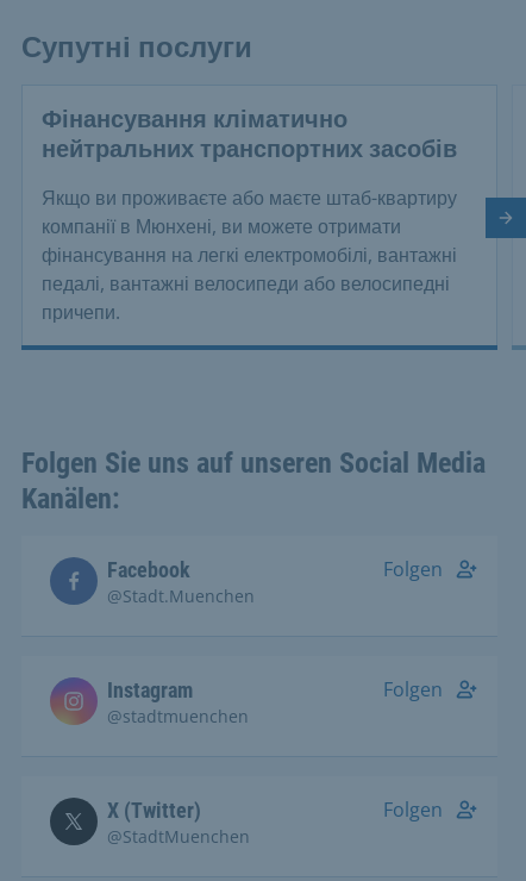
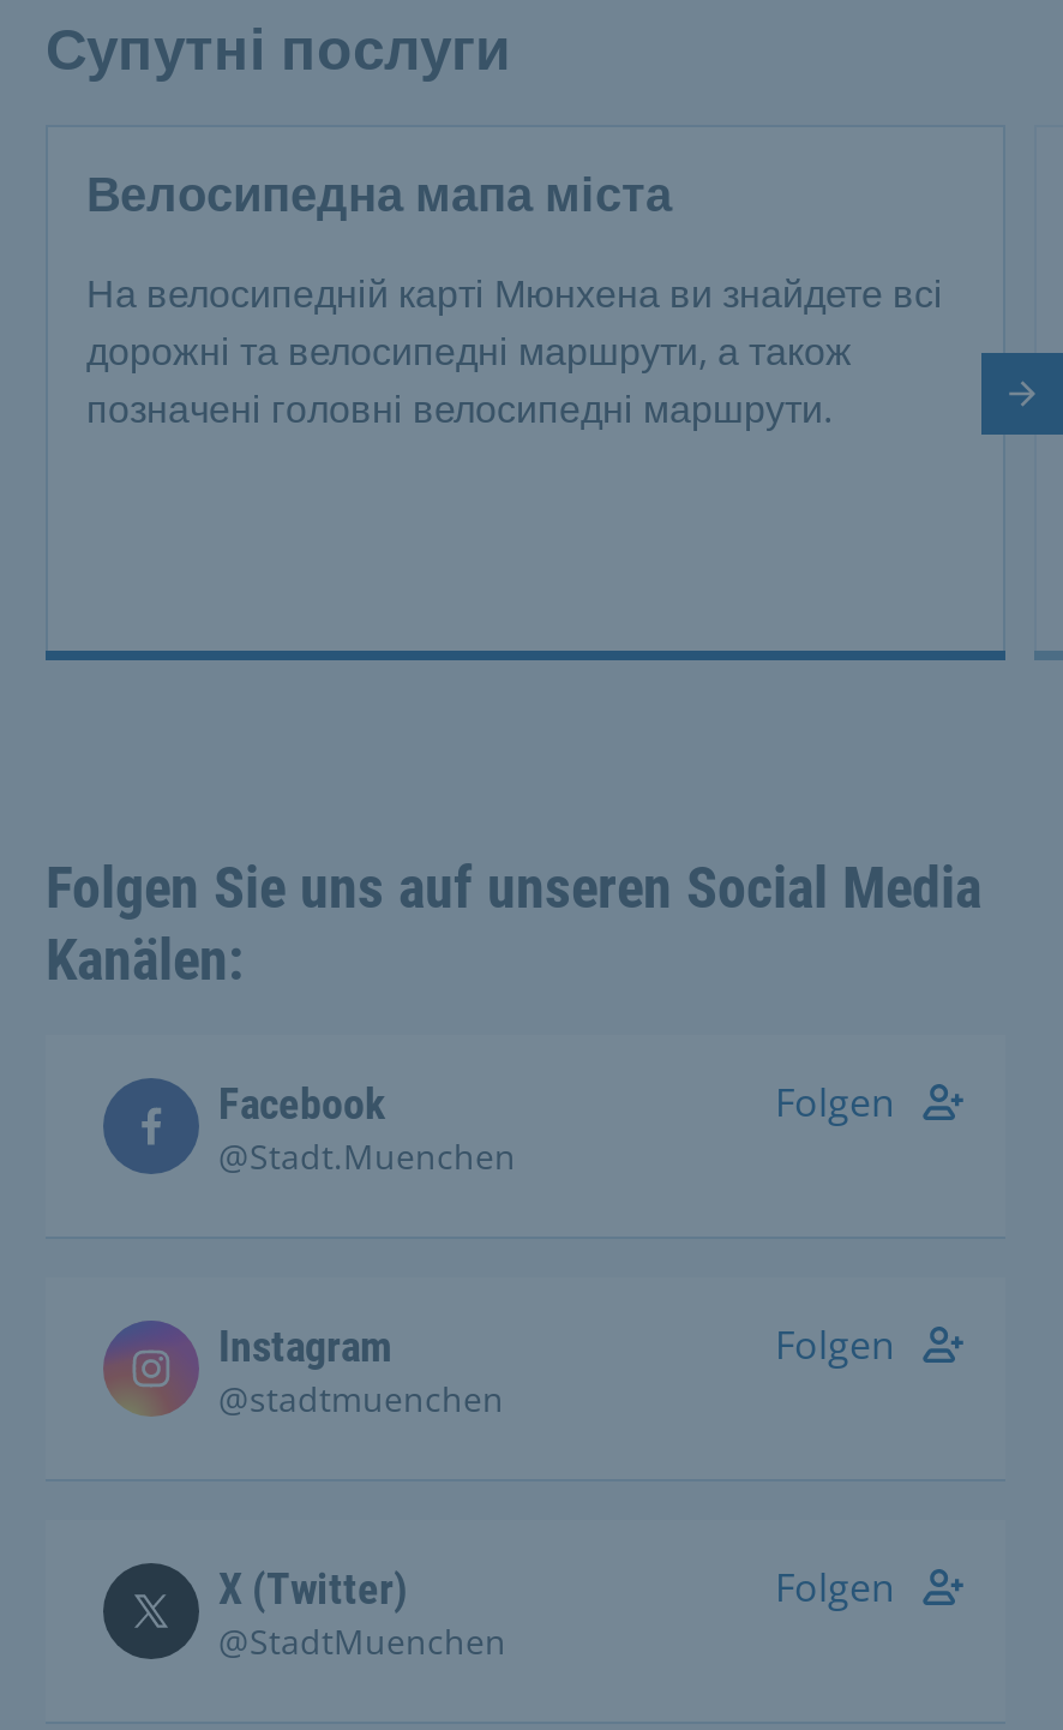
- Фінансування кліматично
- нейтральних транспортних засобів
+ Велосипедна мапа міста

- Якщо ви проживаєте або маєте штаб-квартиру
- компанії в Мюнхені, ви можете отримати
- фінансування на легкі електромобілі, вантажні
- педалі, вантажні велосипеди або велосипедні
- причепи.
+ На велосипедній карті Мюнхена ви знайдете всі
+ дорожні та велосипедні маршрути, а також
+ позначені головні велосипедні маршрути.
